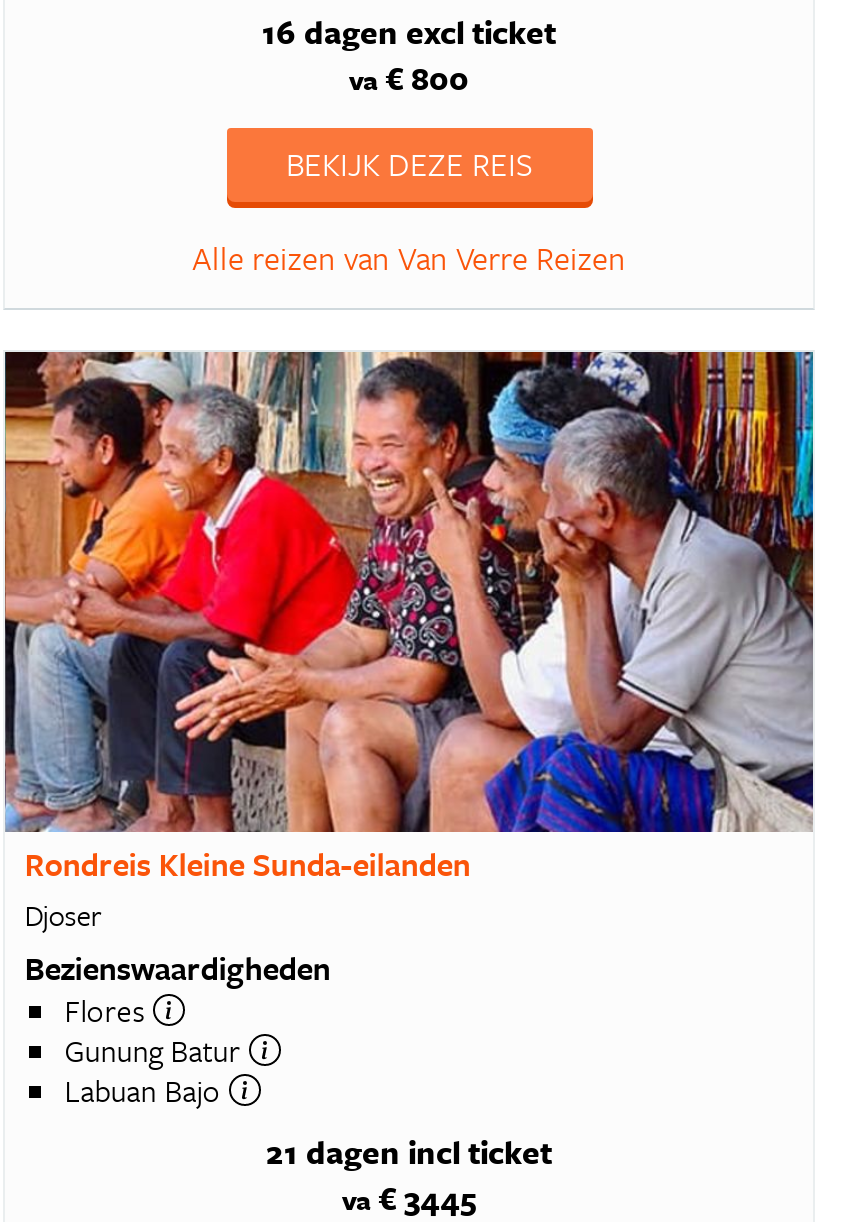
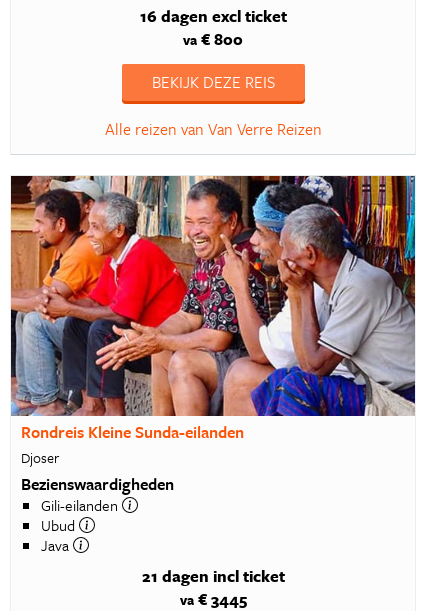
- Flores
- Gunung Batur
- Labuan Bajo
+ Gili-eilanden
+ Ubud
+ Java
